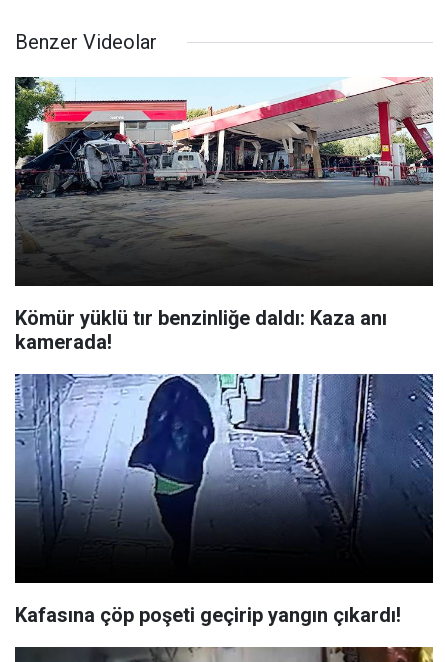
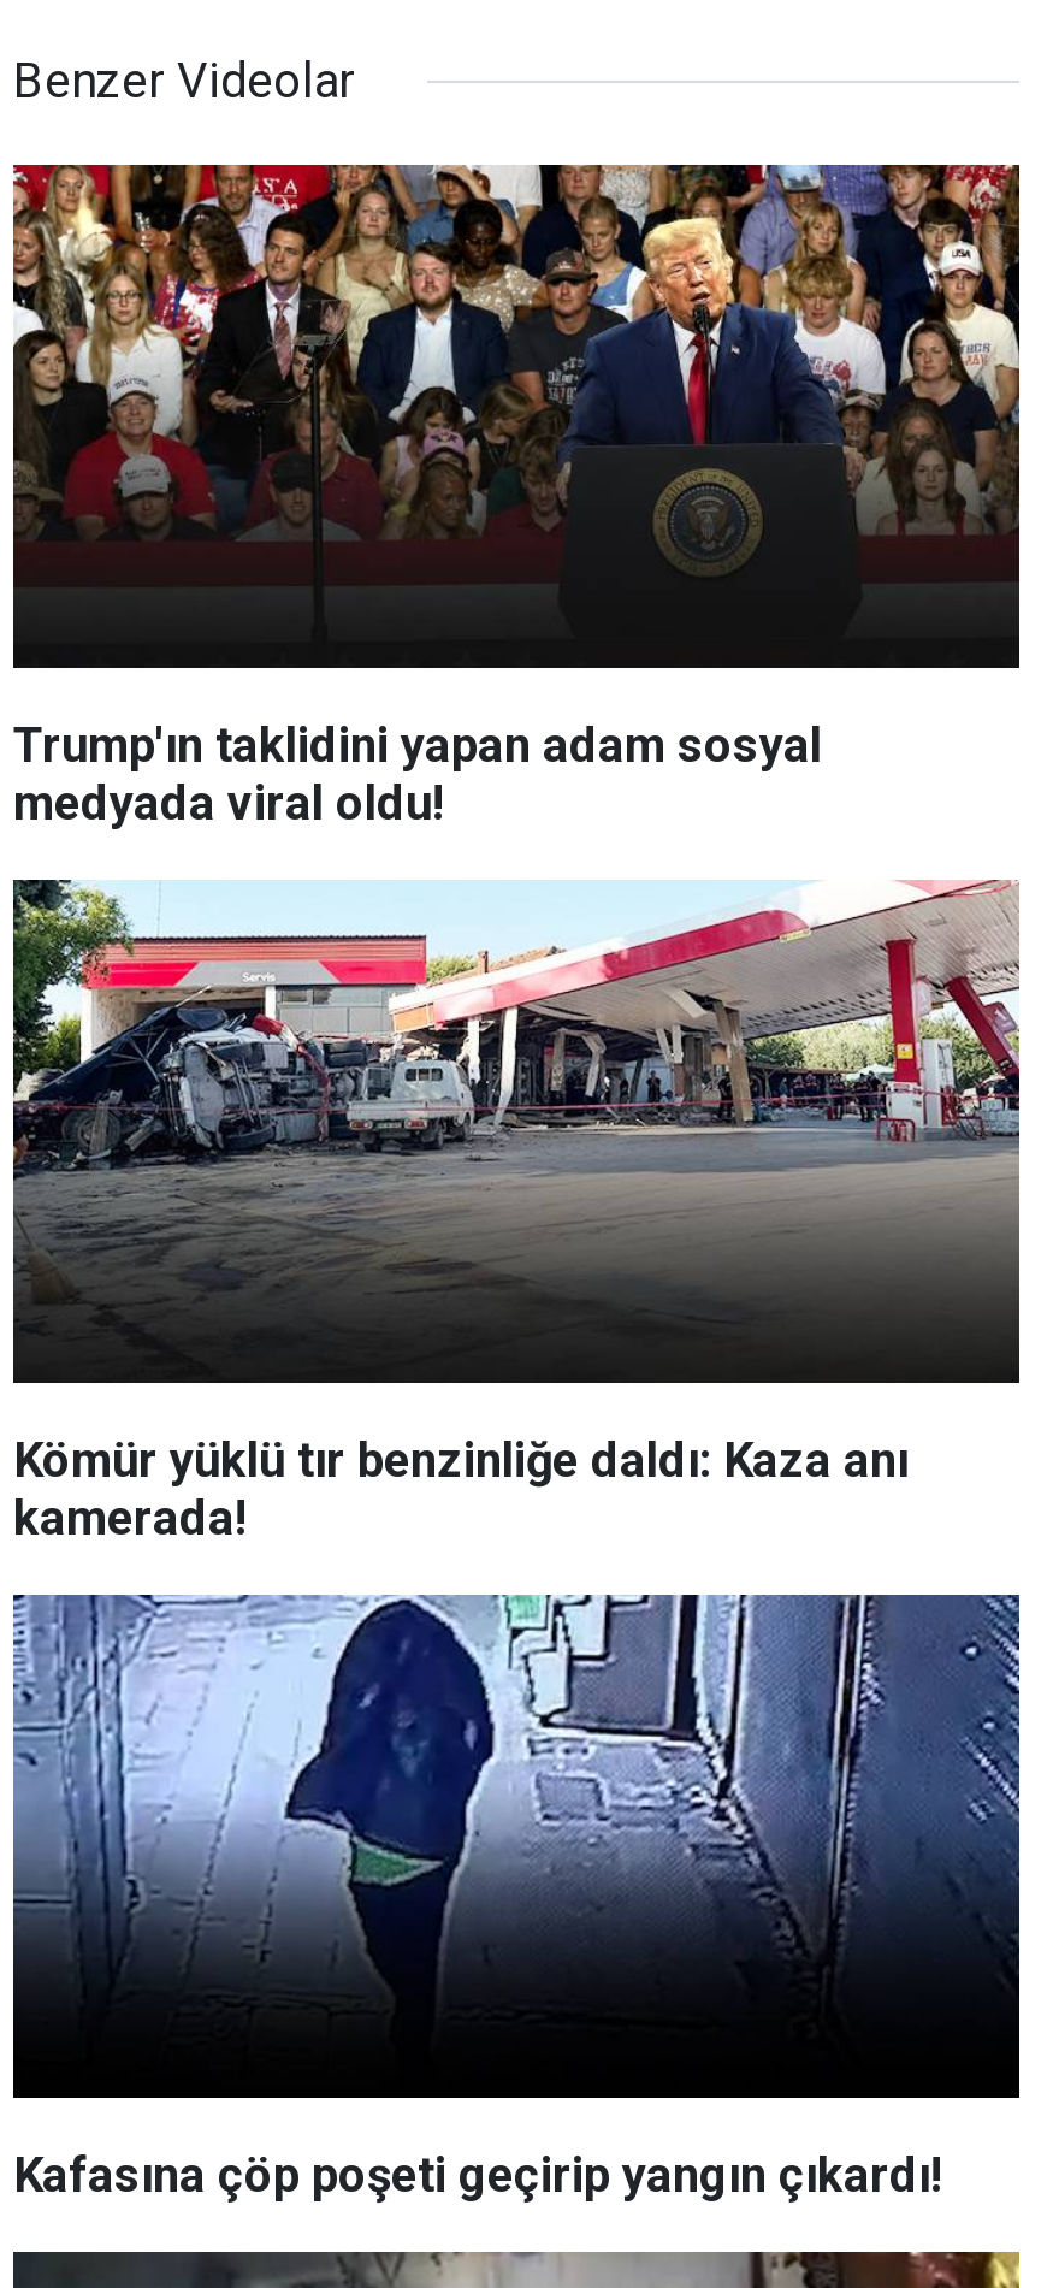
+ [image]

+ Trump'ın taklidini yapan adam sosyal
+ medyada viral oldu!
